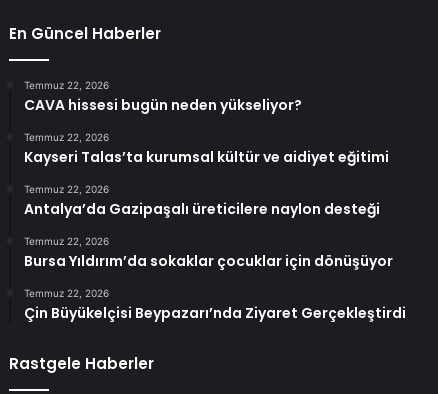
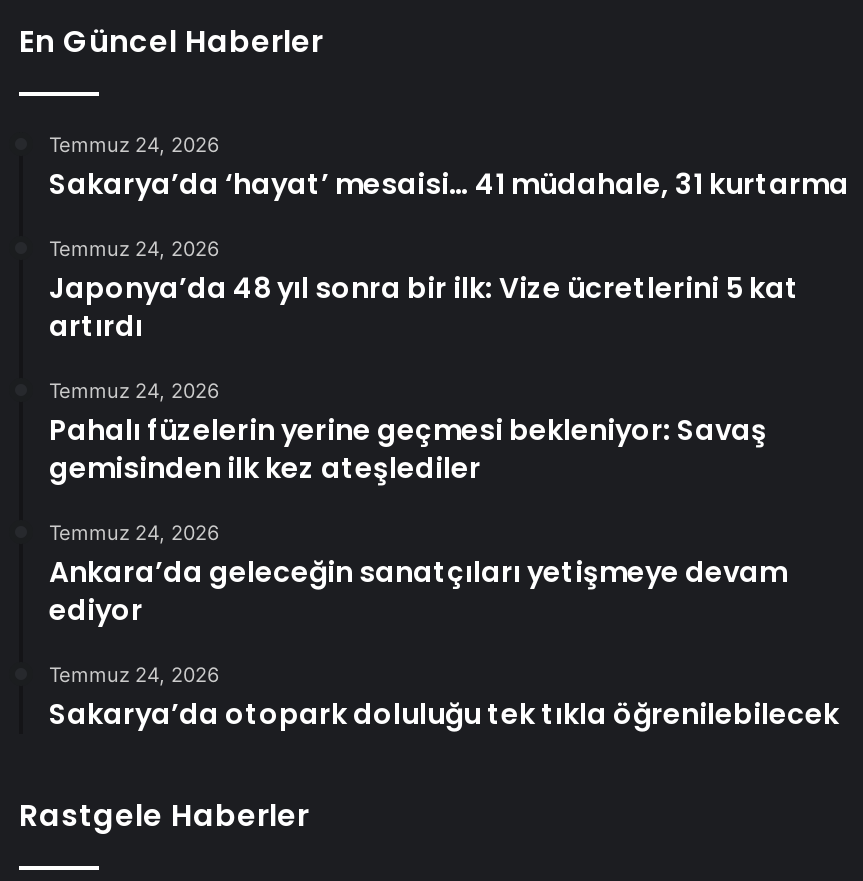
- Temmuz 22, 2026
- CAVA hissesi bugün neden yükseliyor?
+ Temmuz 24, 2026
+ Sakarya’da ‘hayat’ mesaisi… 41 müdahale, 31 kurtarma

- Temmuz 22, 2026
- Kayseri Talas’ta kurumsal kültür ve aidiyet eğitimi
+ Temmuz 24, 2026
+ Japonya’da 48 yıl sonra bir ilk: Vize ücretlerini 5 kat
+ artırdı

- Temmuz 22, 2026
- Antalya’da Gazipaşalı üreticilere naylon desteği
+ Temmuz 24, 2026
+ Pahalı füzelerin yerine geçmesi bekleniyor: Savaş
+ gemisinden ilk kez ateşlediler

- Temmuz 22, 2026
- Bursa Yıldırım’da sokaklar çocuklar için dönüşüyor
+ Temmuz 24, 2026
+ Ankara’da geleceğin sanatçıları yetişmeye devam
+ ediyor

- Temmuz 22, 2026
- Çin Büyükelçisi Beypazarı’nda Ziyaret Gerçekleştirdi
+ Temmuz 24, 2026
+ Sakarya’da otopark doluluğu tek tıkla öğrenilebilecek
